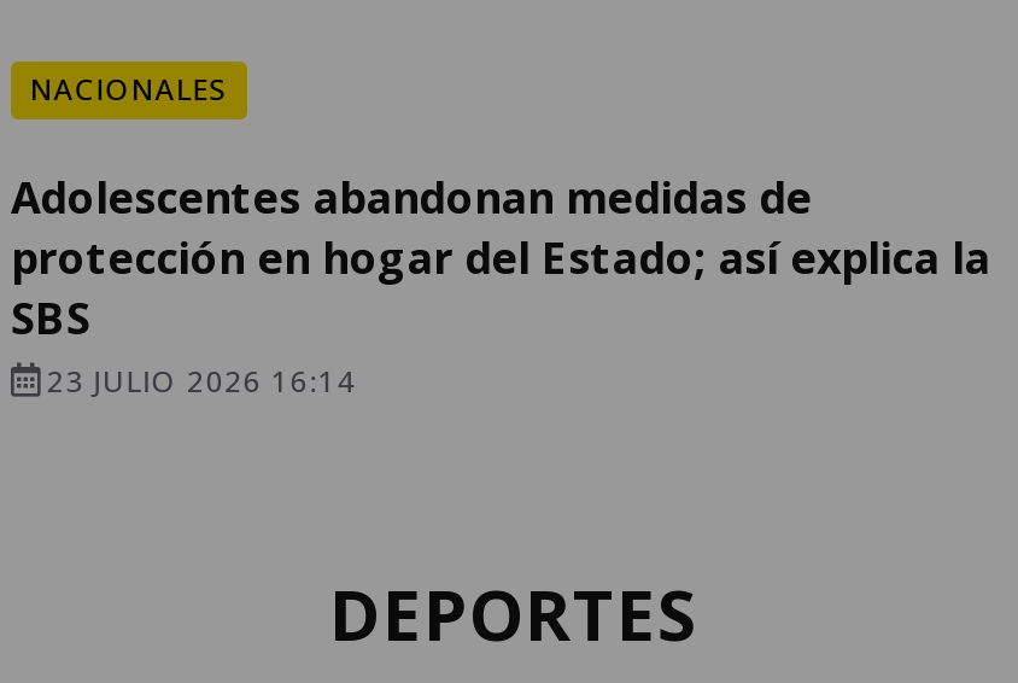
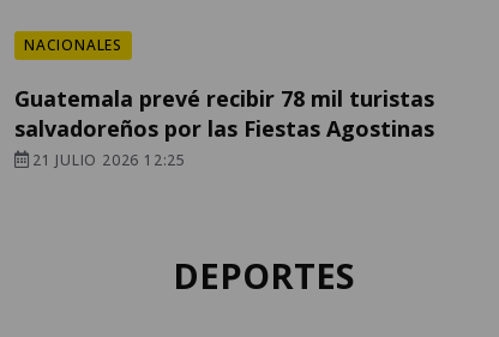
- Adolescentes abandonan medidas de
- protección en hogar del Estado; así explica la
- SBS
- 23 JULIO 2026 16:14
+ Guatemala prevé recibir 78 mil turistas
+ salvadoreños por las Fiestas Agostinas
+ 21 JULIO 2026 12:25
